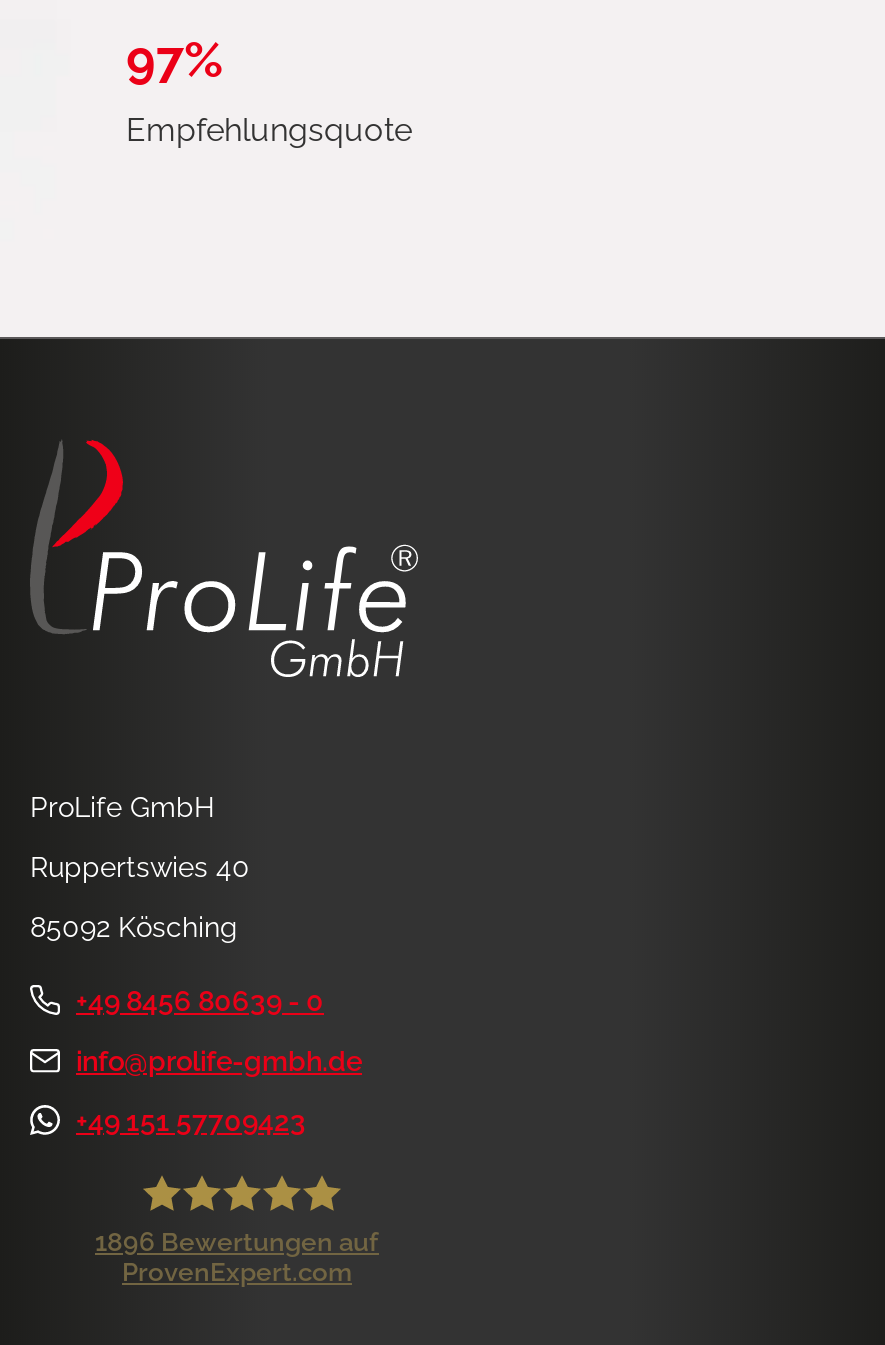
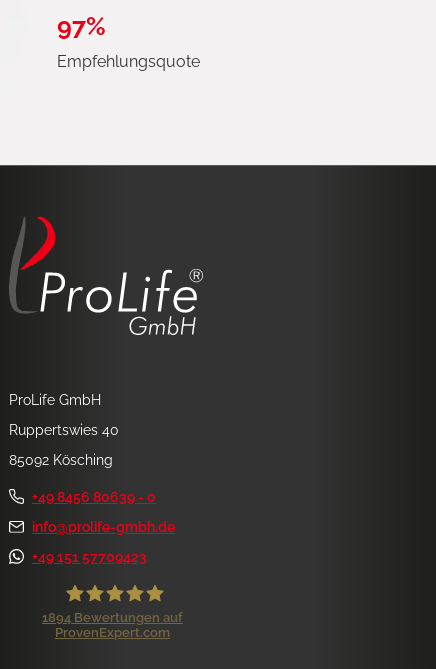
- 1896 Bewertungen auf
+ 1894 Bewertungen auf
